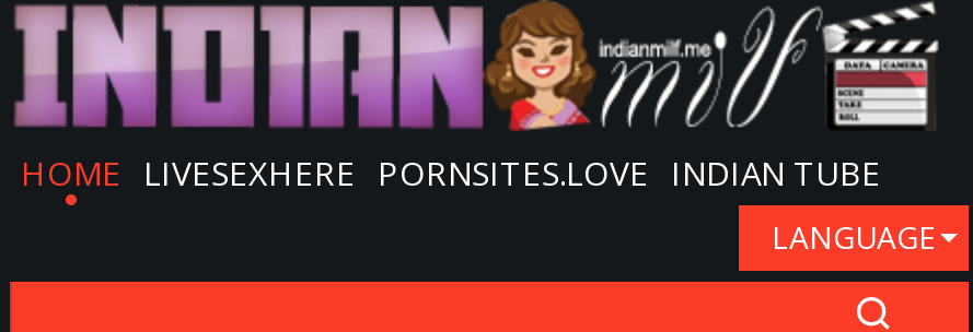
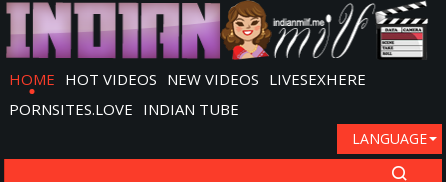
- HOME LIVESEXHERE PORNSITES.LOVE INDIAN TUBE
+ HOME HOT VIDEOS NEW VIDEOS LIVESEXHERE
+ PORNSITES.LOVE INDIAN TUBE
